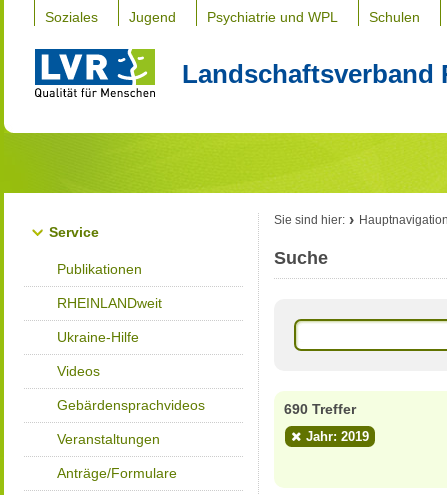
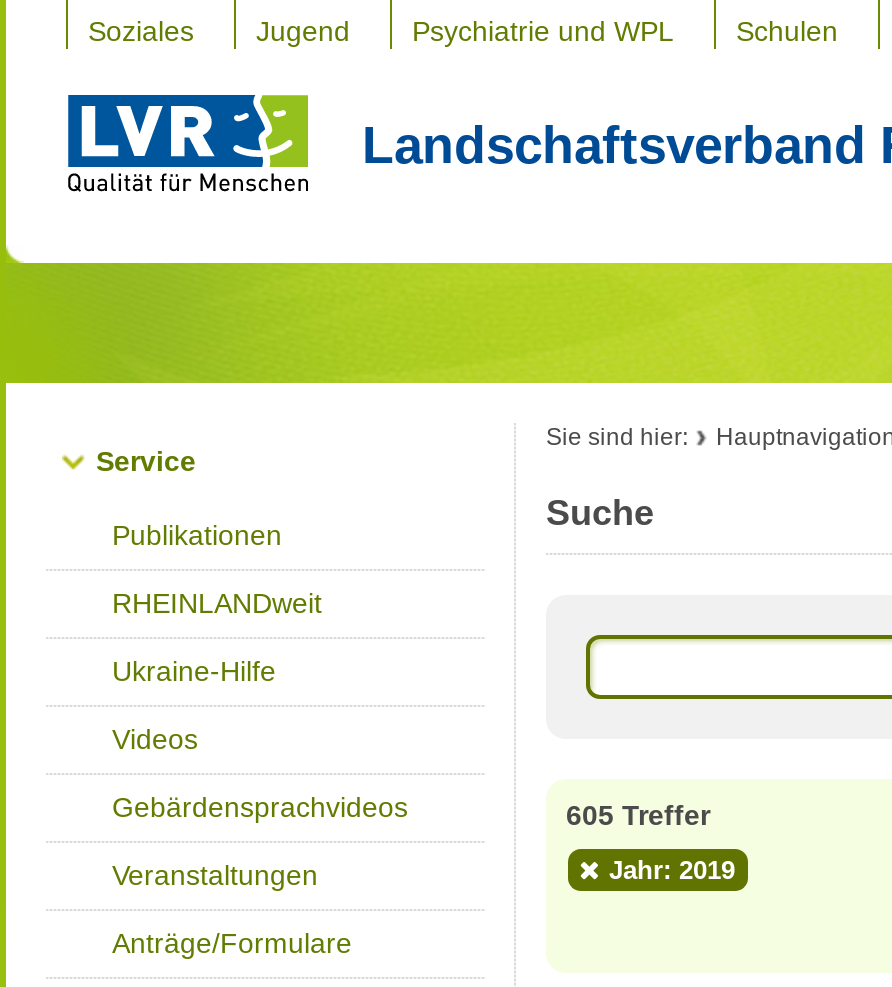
- 690 Treffer
+ 605 Treffer
